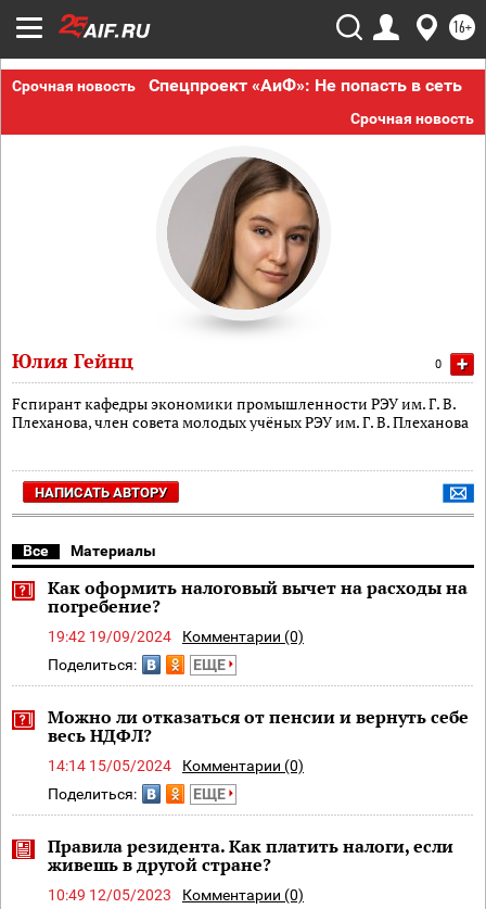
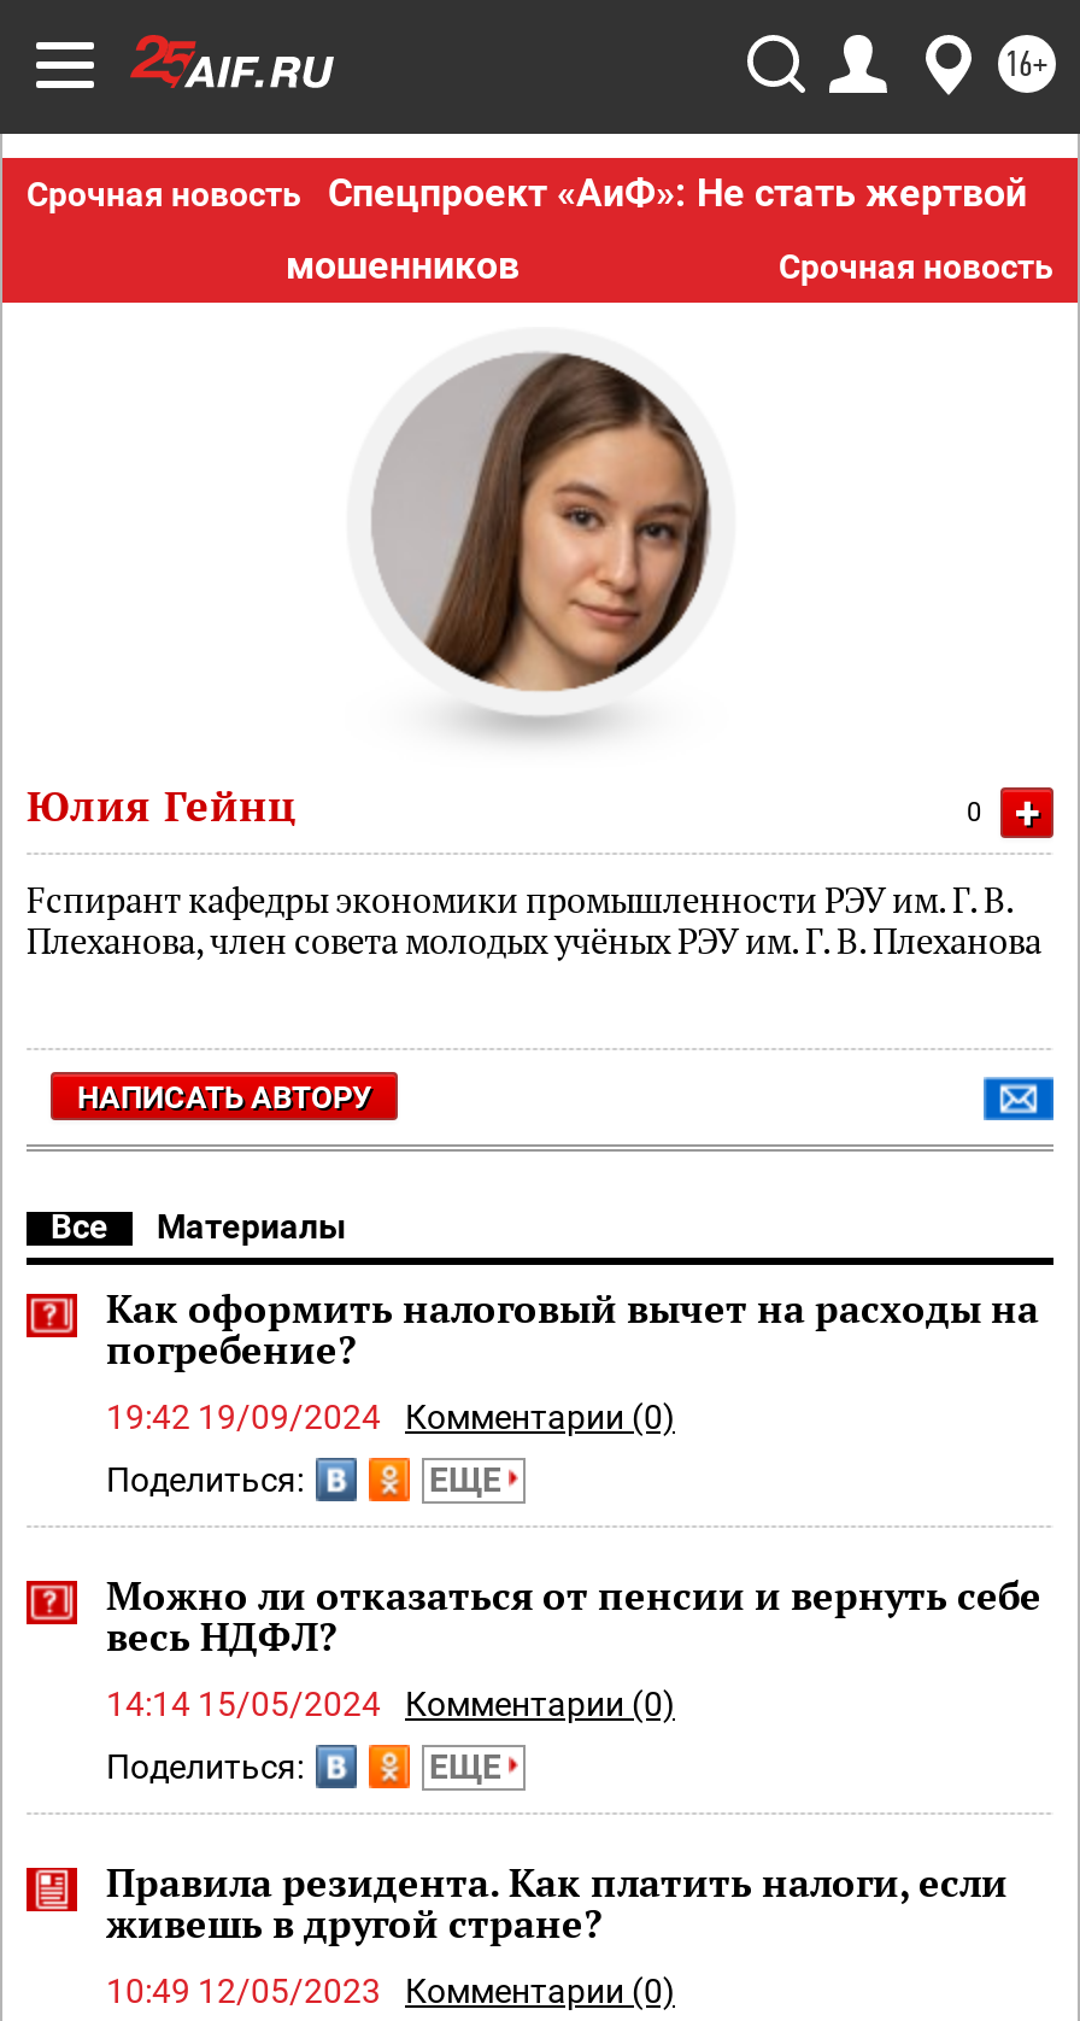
- Спецпроект «АиФ»: Не попасть в сеть
+ Спецпроект «АиФ»: Не стать жертвой
+ мошенников
